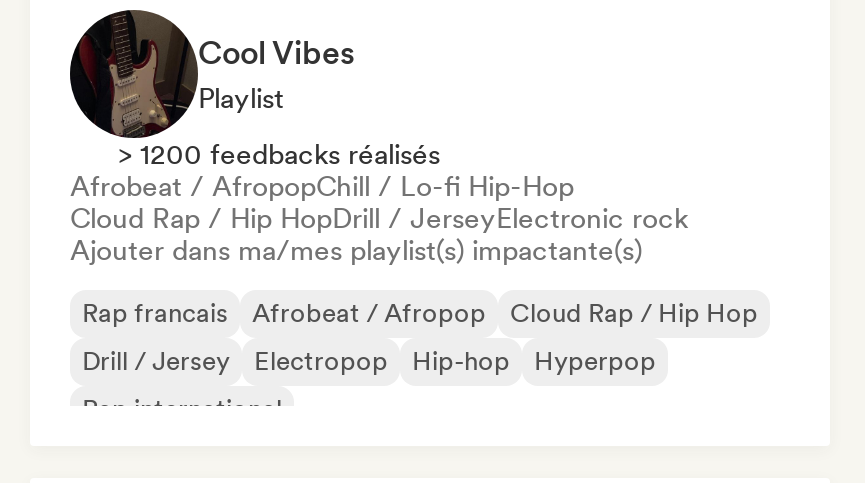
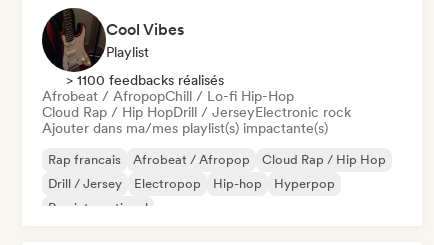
- > 1200 feedbacks réalisés
+ > 1100 feedbacks réalisés
